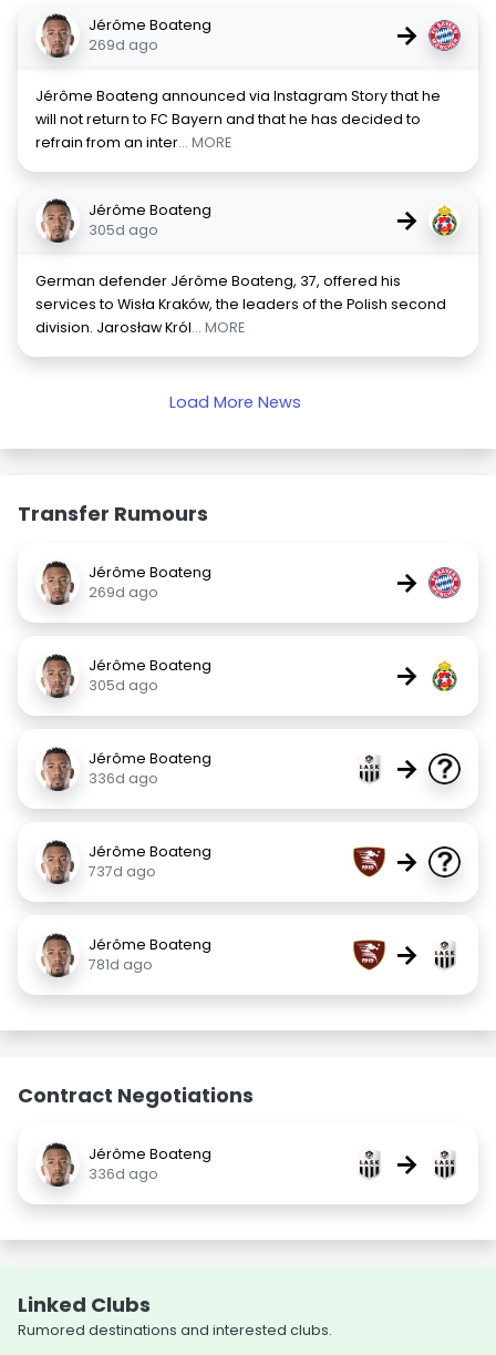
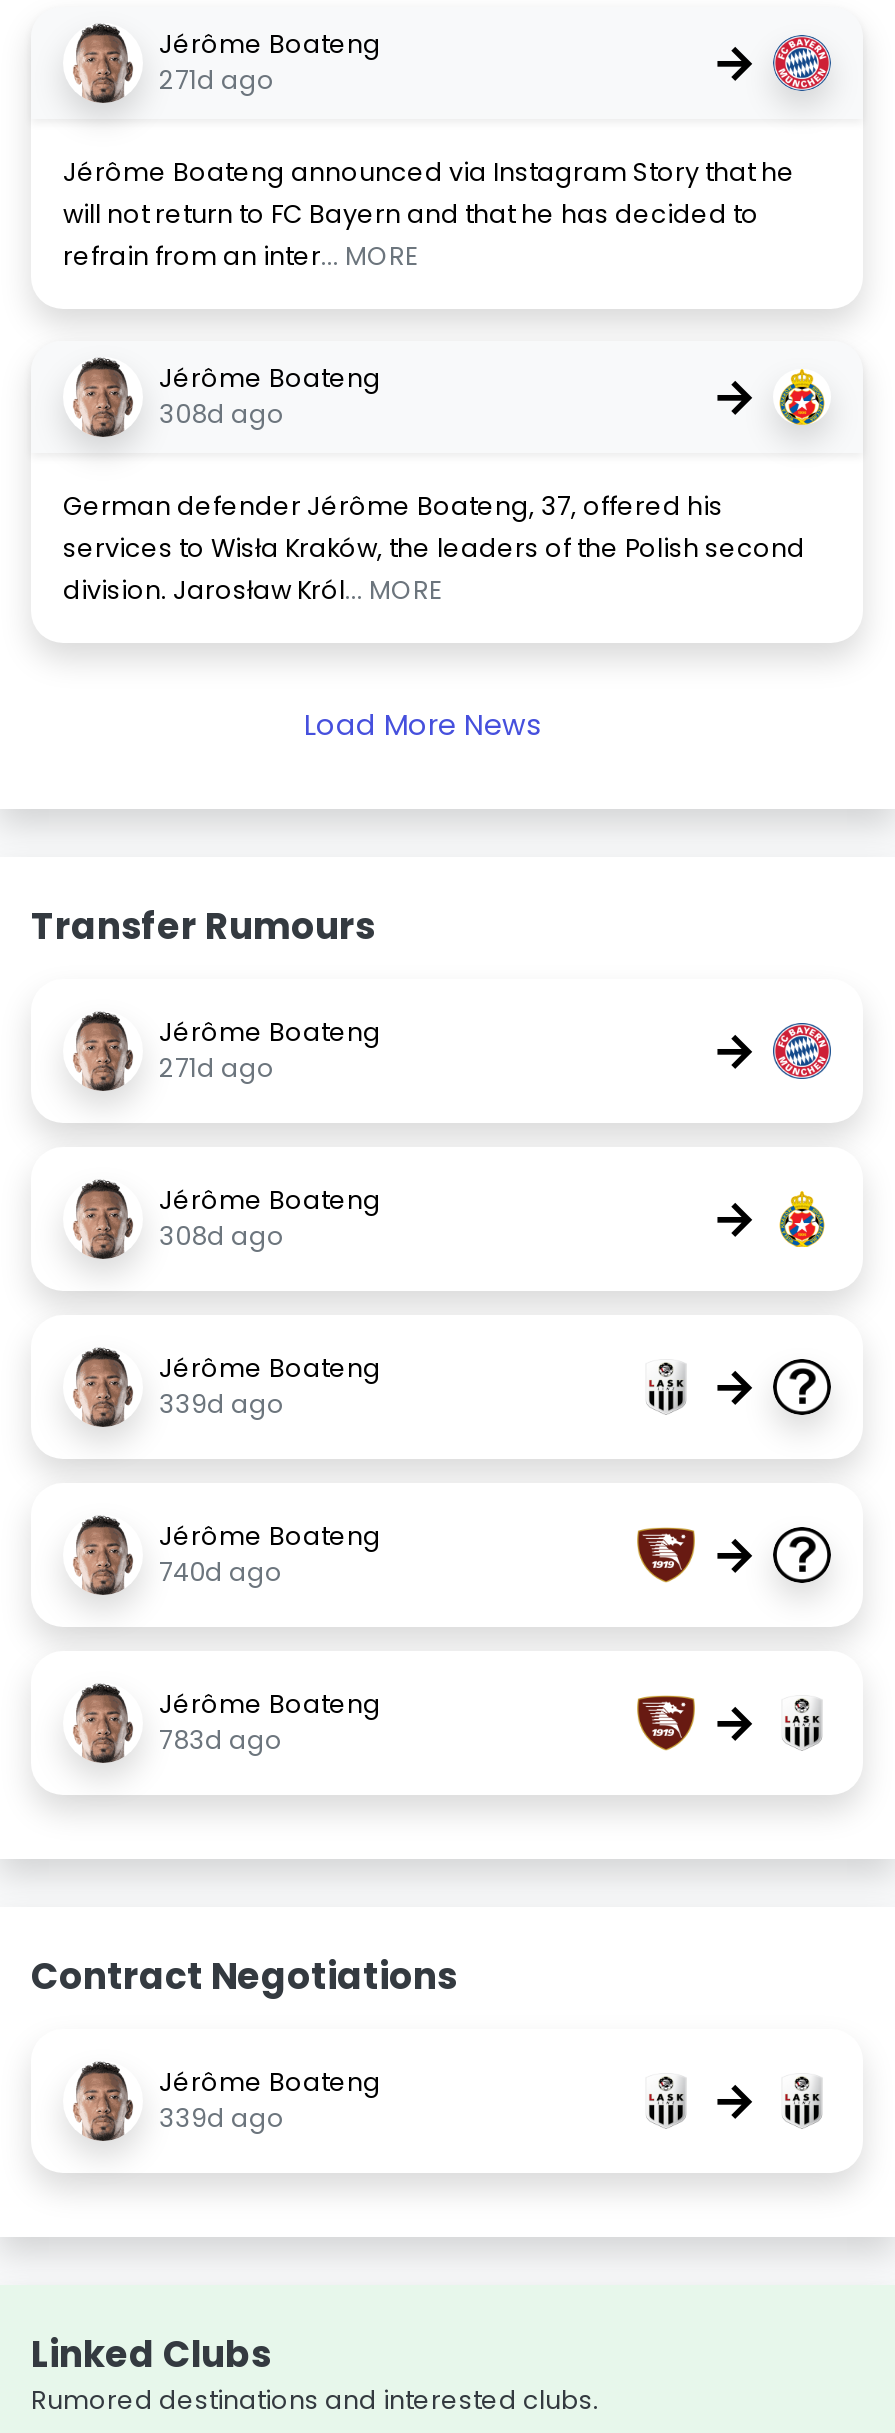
- 269d ago
+ 271d ago

- 305d ago
+ 308d ago

- 269d ago
+ 271d ago

- 305d ago
+ 308d ago

- 336d ago
+ 339d ago

- 737d ago
+ 740d ago

- 781d ago
+ 783d ago

- 336d ago
+ 339d ago
